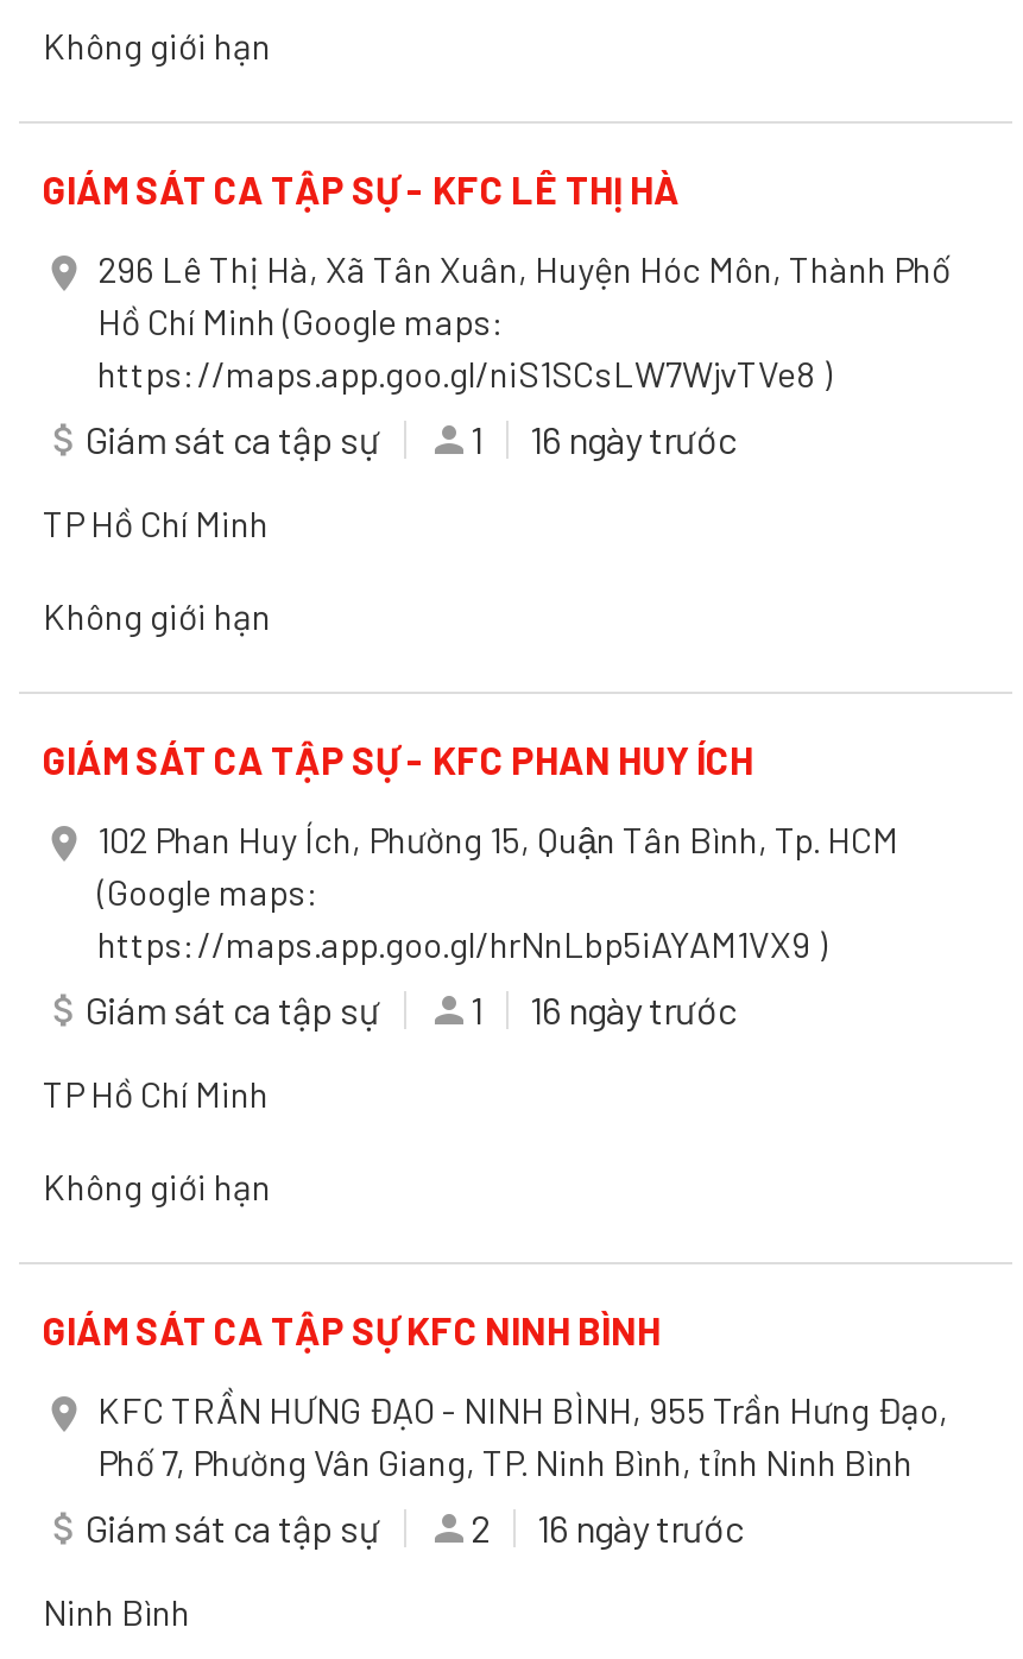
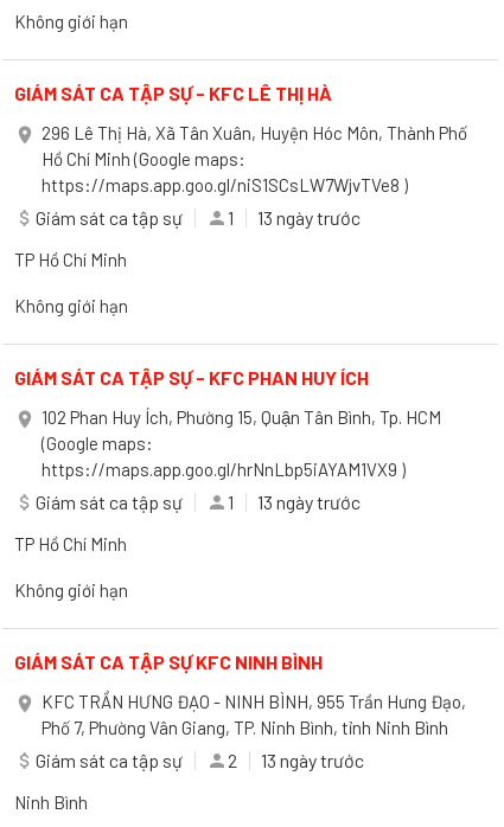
- 16 ngày trước
+ 13 ngày trước

- 16 ngày trước
+ 13 ngày trước

- 16 ngày trước
+ 13 ngày trước
